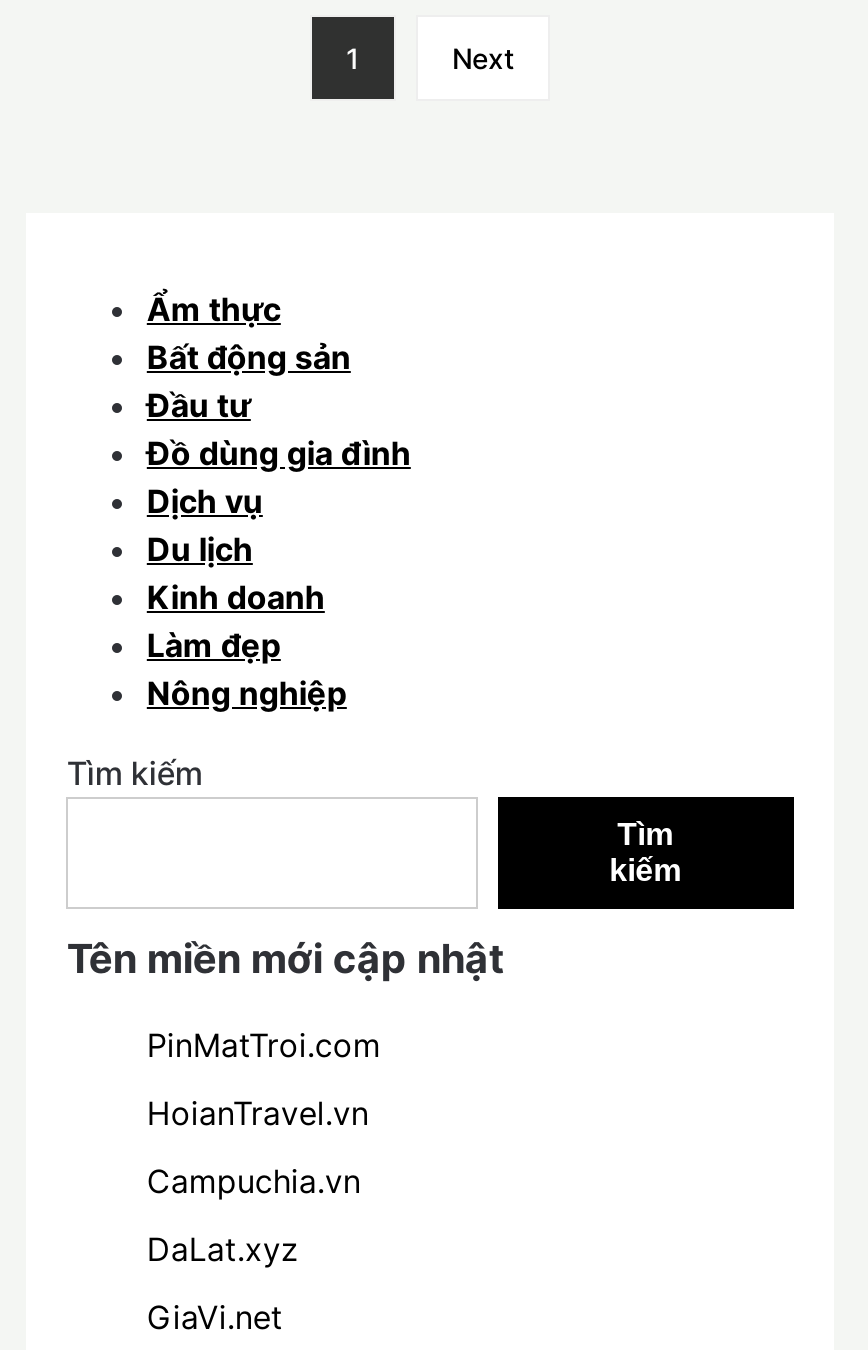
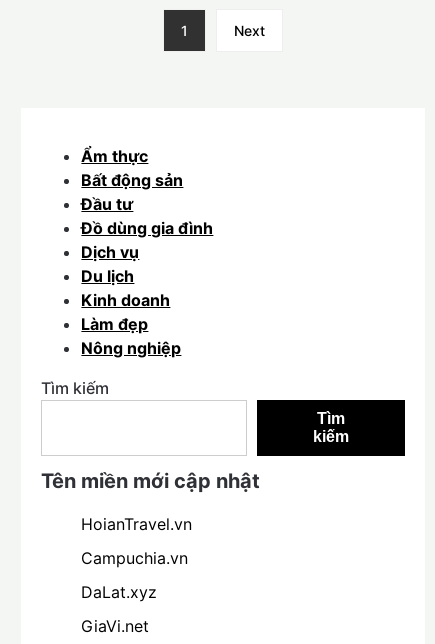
- PinMatTroi.com
